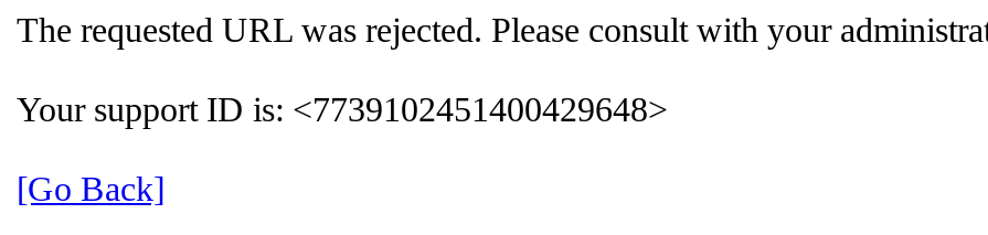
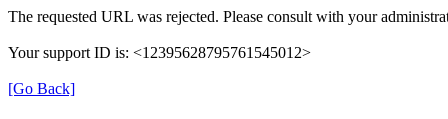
- Your support ID is: <7739102451400429648>
+ Your support ID is: <12395628795761545012>
